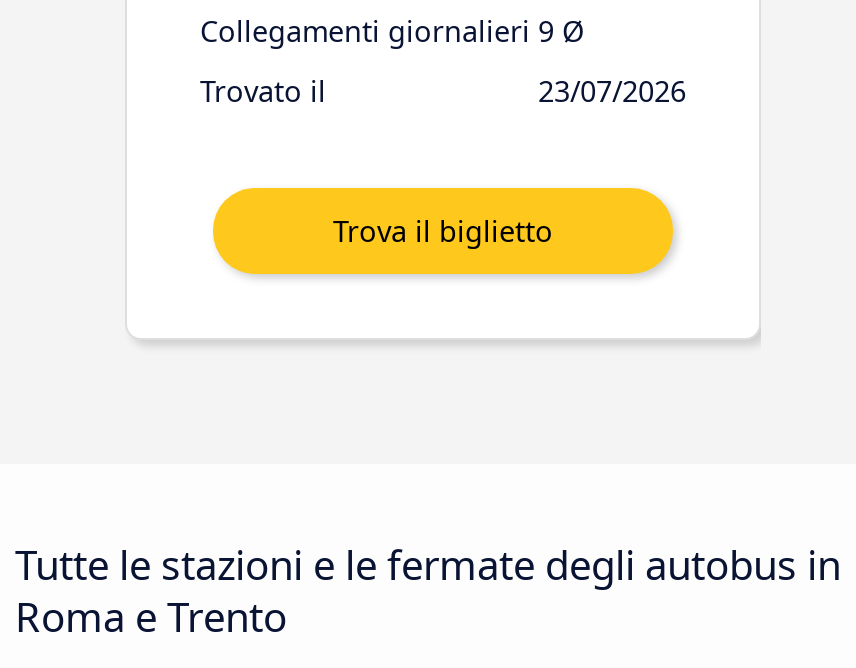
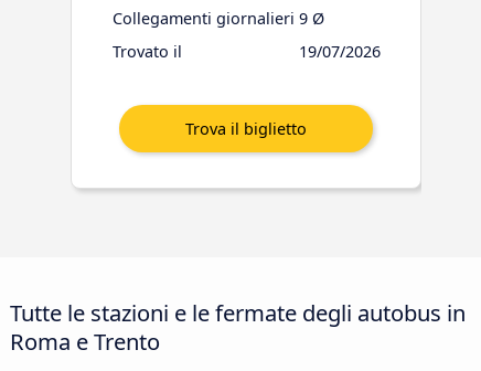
- 23/07/2026
+ 19/07/2026
